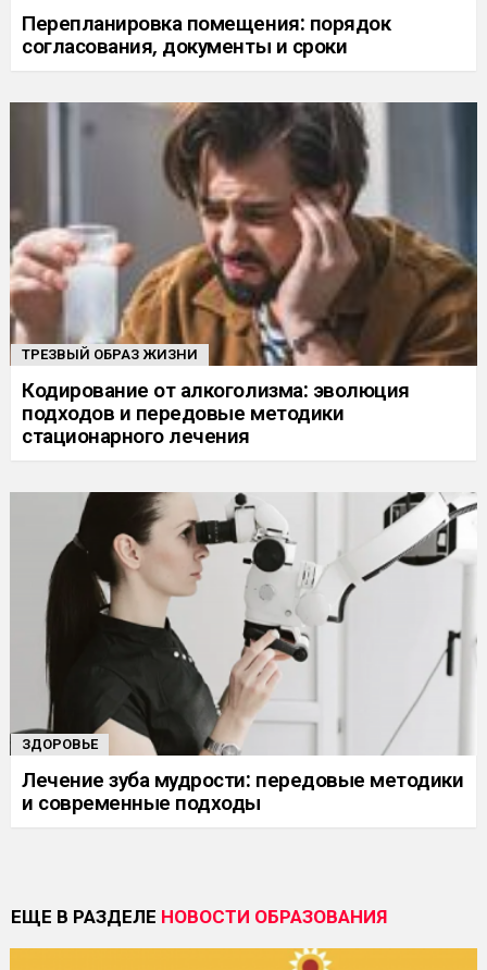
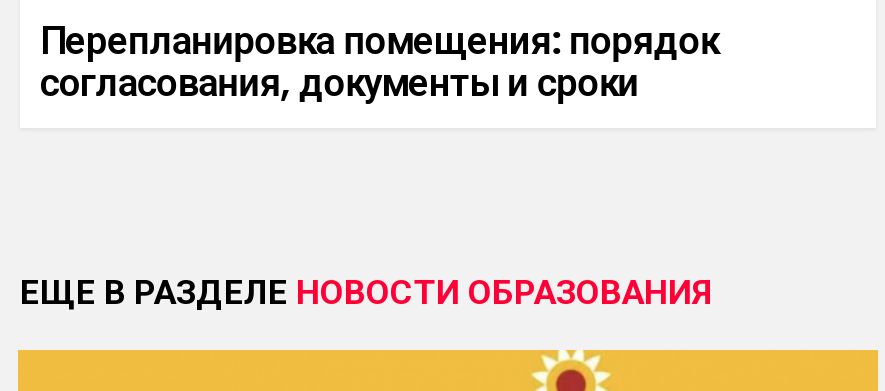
- [image]
- ТРЕЗВЫЙ ОБРАЗ ЖИЗНИ
- Кодирование от алкоголизма: эволюция
- подходов и передовые методики
- стационарного лечения

- [image]
- ЗДОРОВЬЕ
- Лечение зуба мудрости: передовые методики
- и современные подходы
